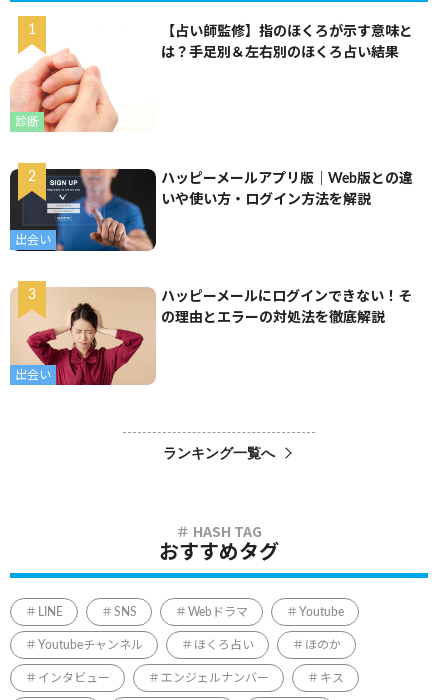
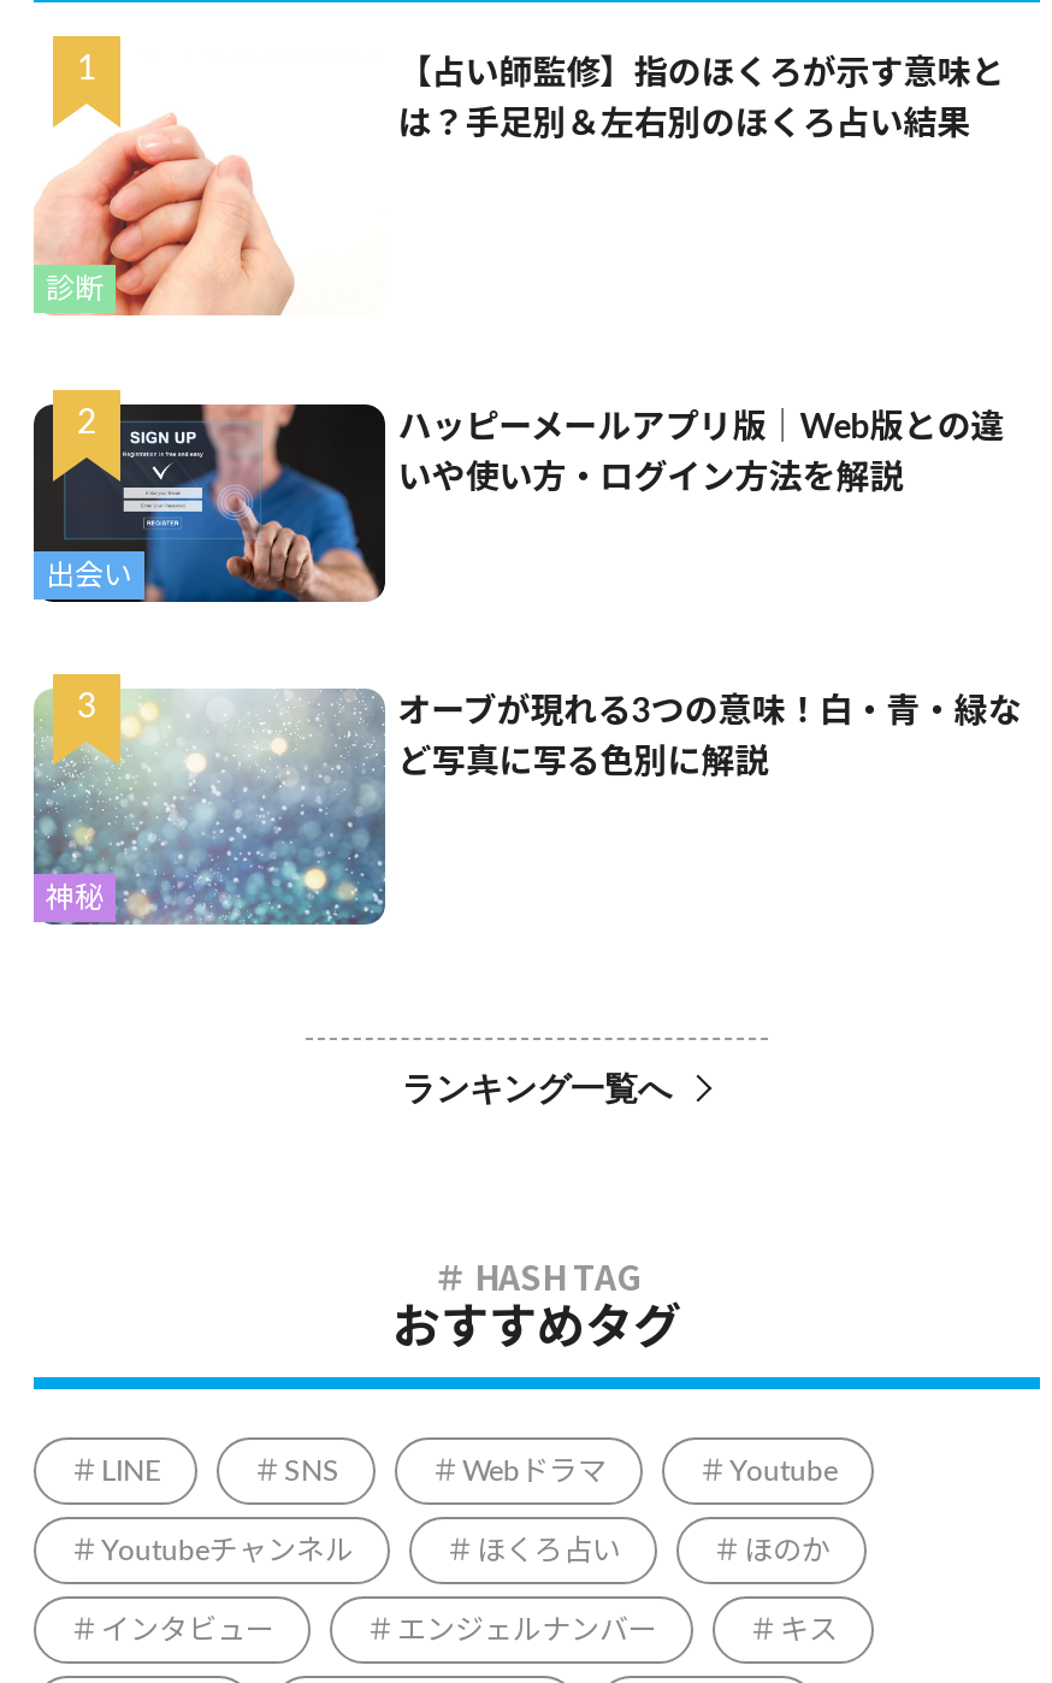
- [image]
- 出会い
+ [image]
+ 神秘

- ハッピーメールにログインできない！そ
+ オーブが現れる3つの意味！白・青・緑な

- の理由とエラーの対処法を徹底解説
+ ど写真に写る色別に解説
